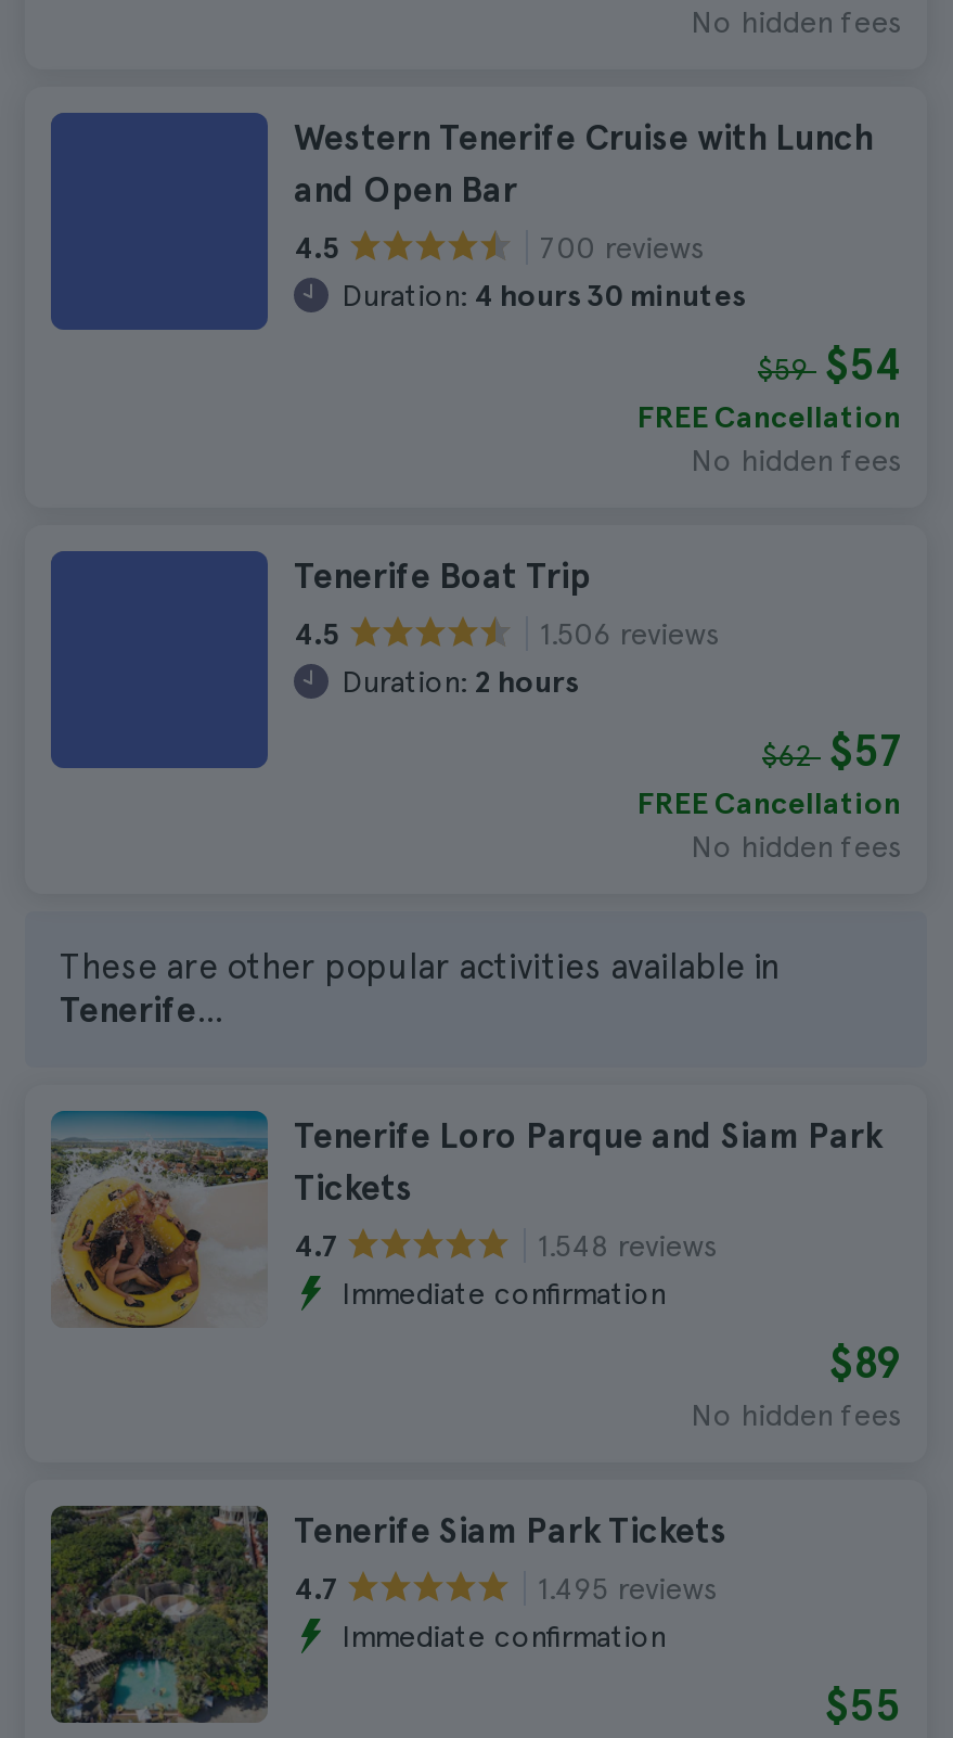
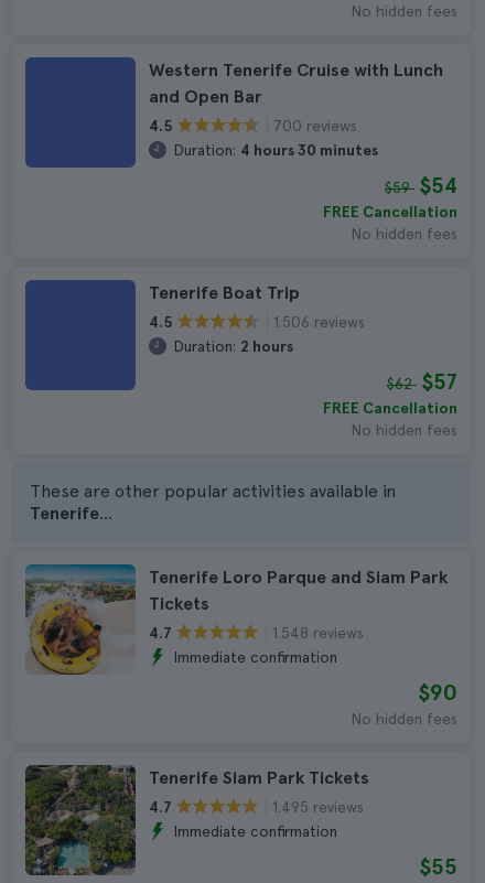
- $89
+ $90
